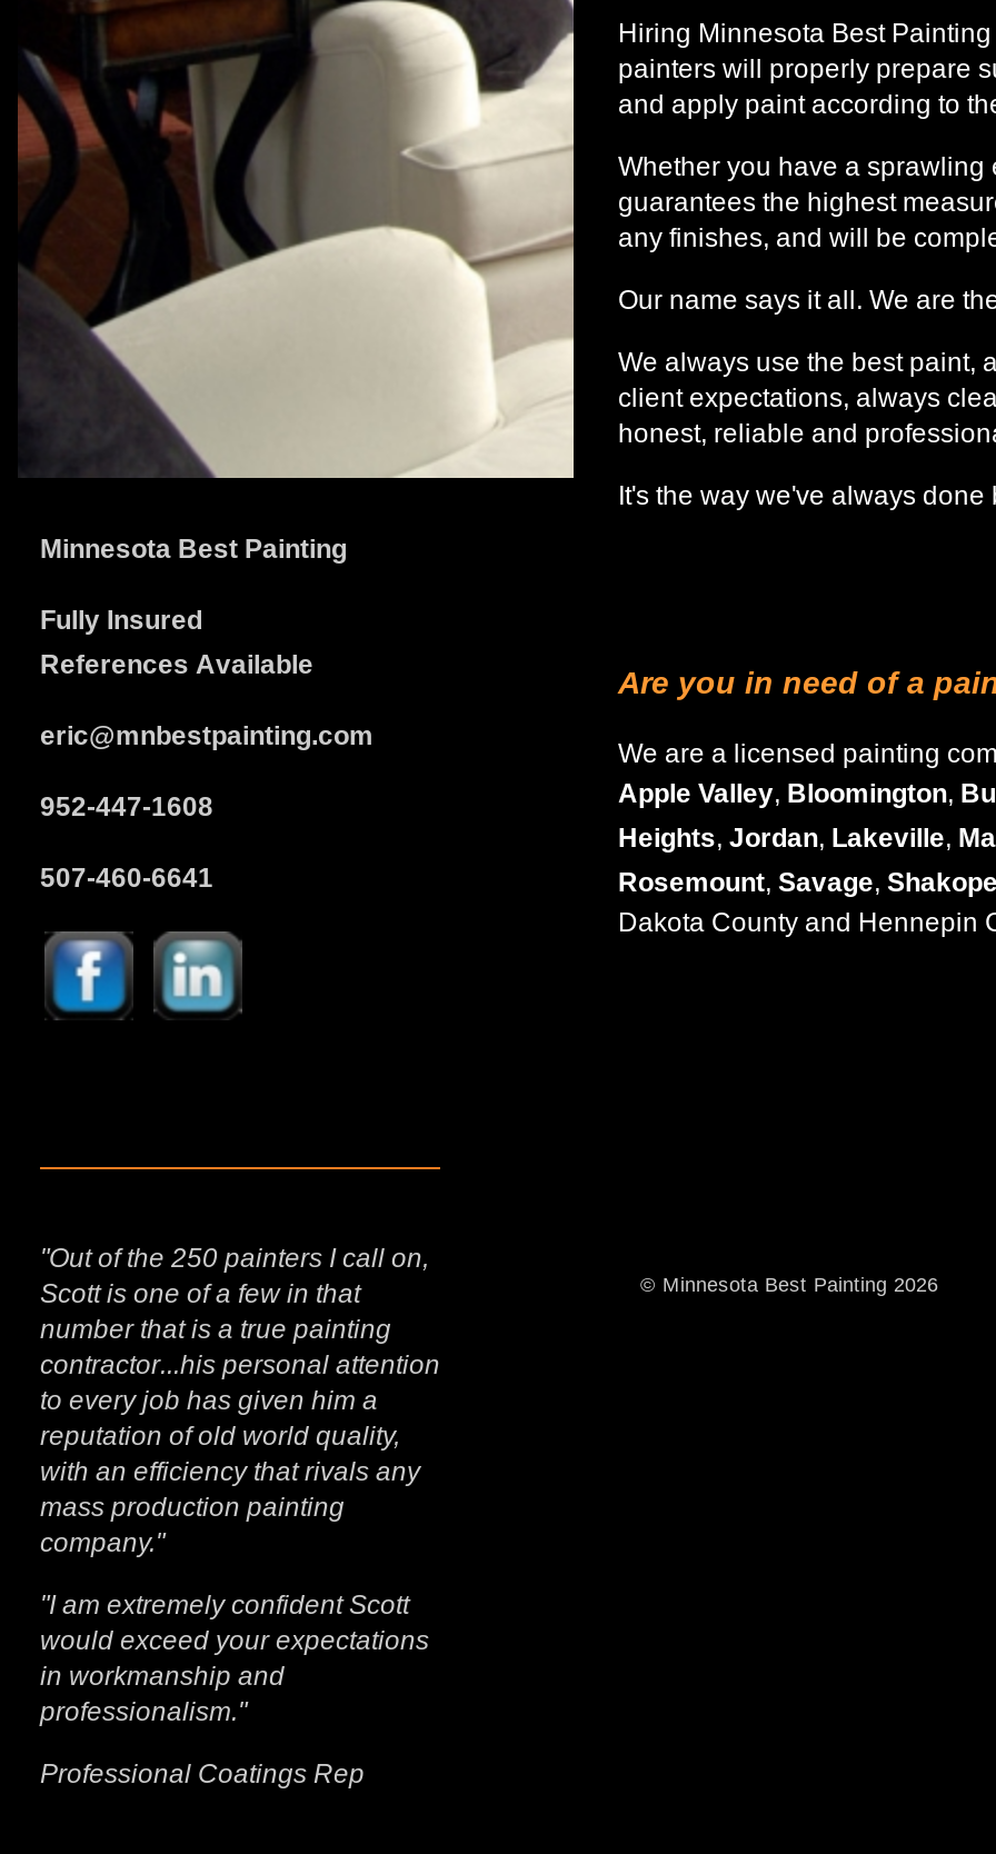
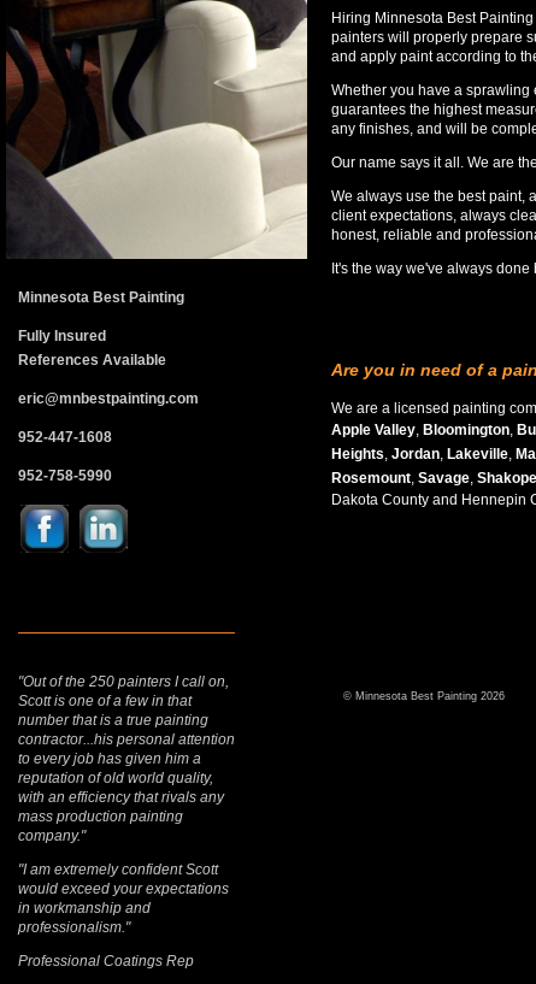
- 507-460-6641
+ 952-758-5990
